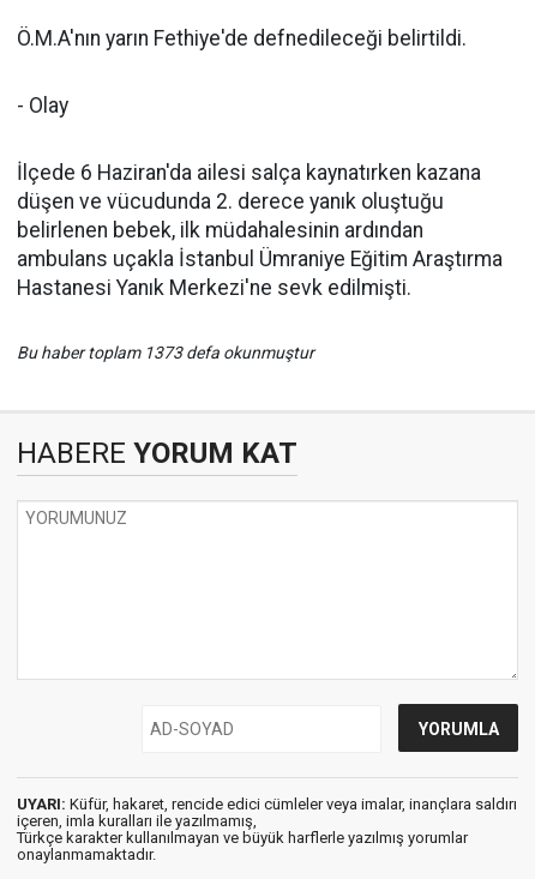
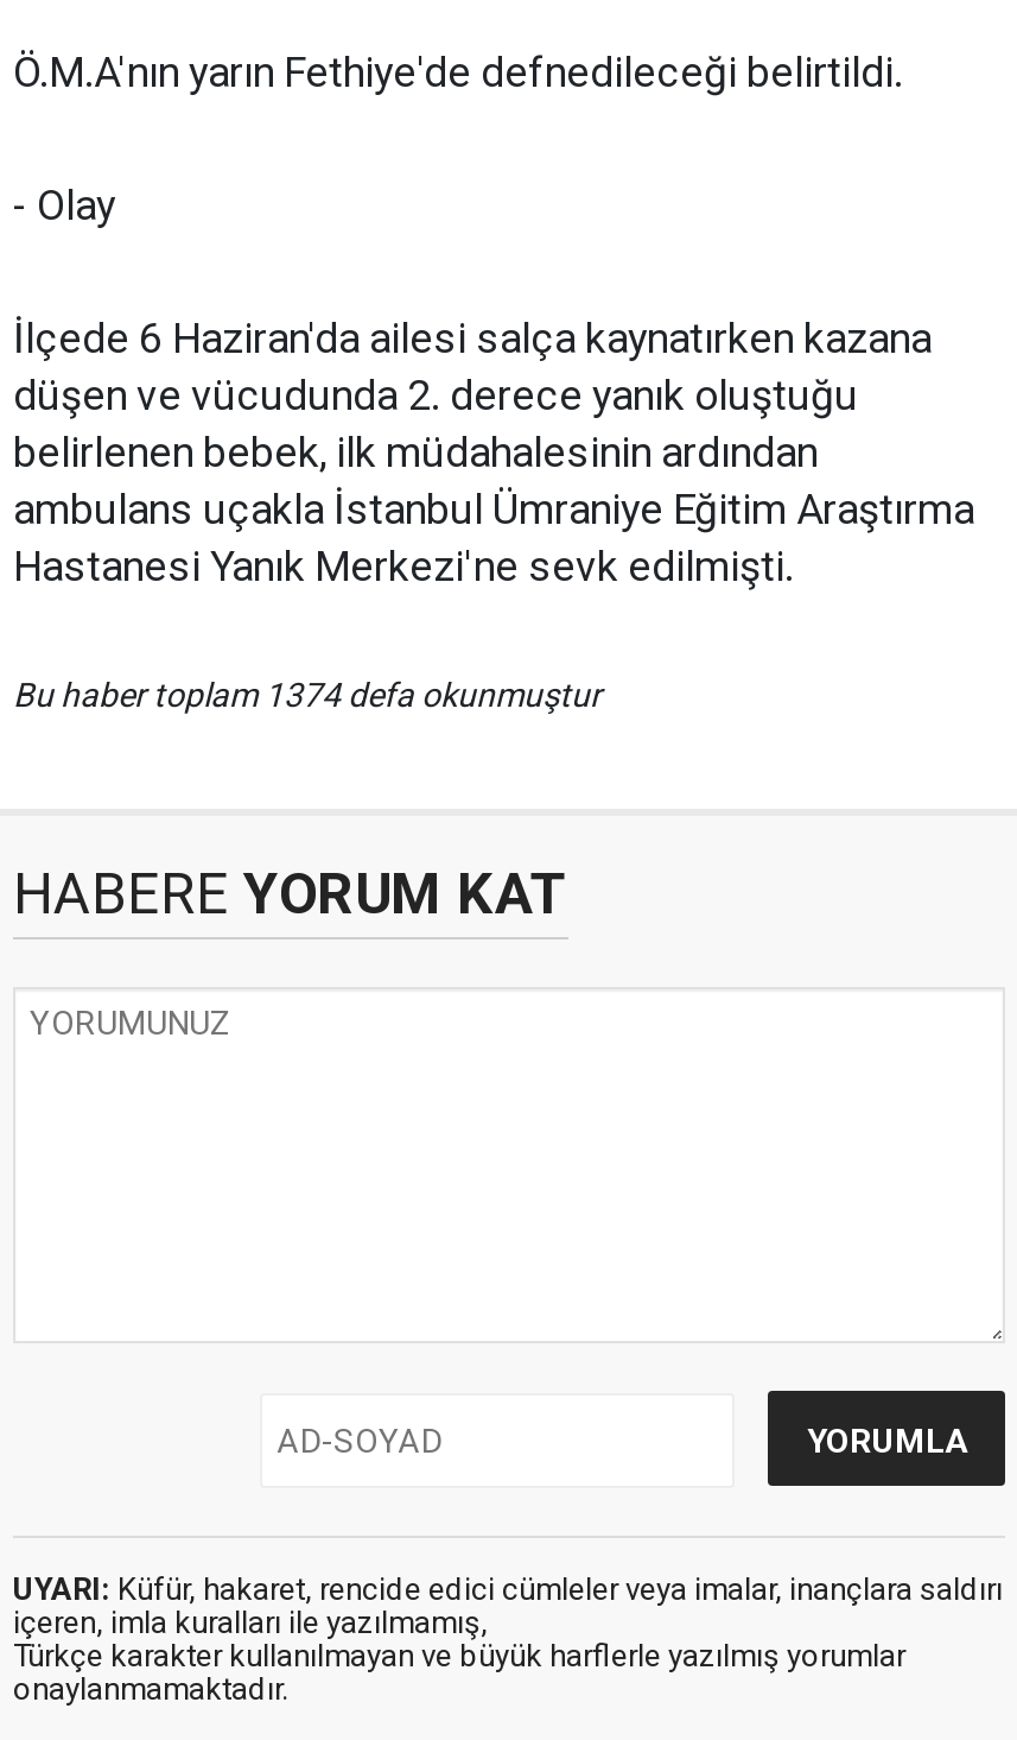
- Bu haber toplam 1373 defa okunmuştur
+ Bu haber toplam 1374 defa okunmuştur
